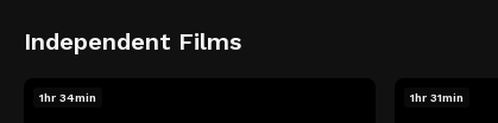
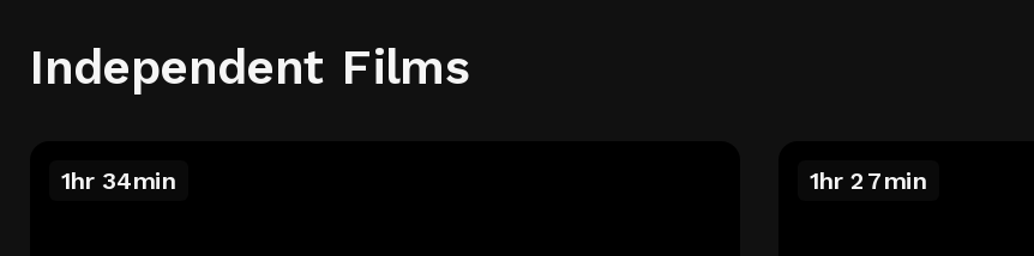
- 1hr 31min
+ 1hr 27min
